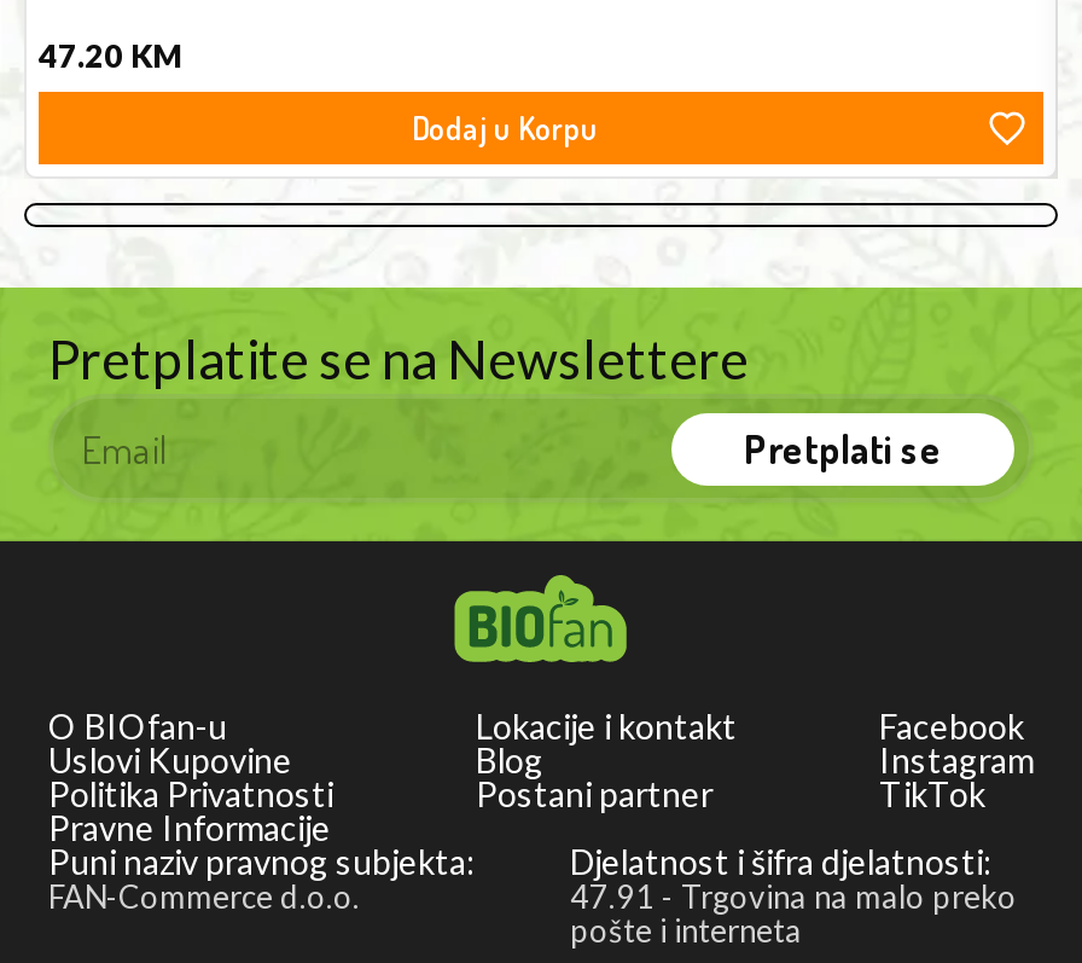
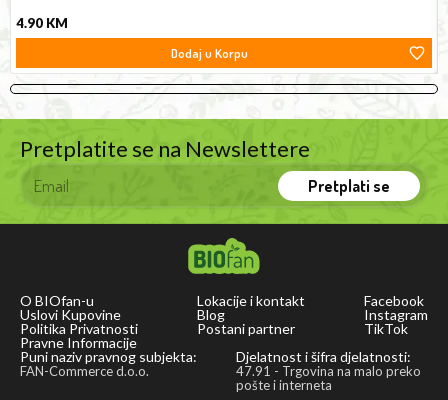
- 47.20 KM
+ 4.90 KM
